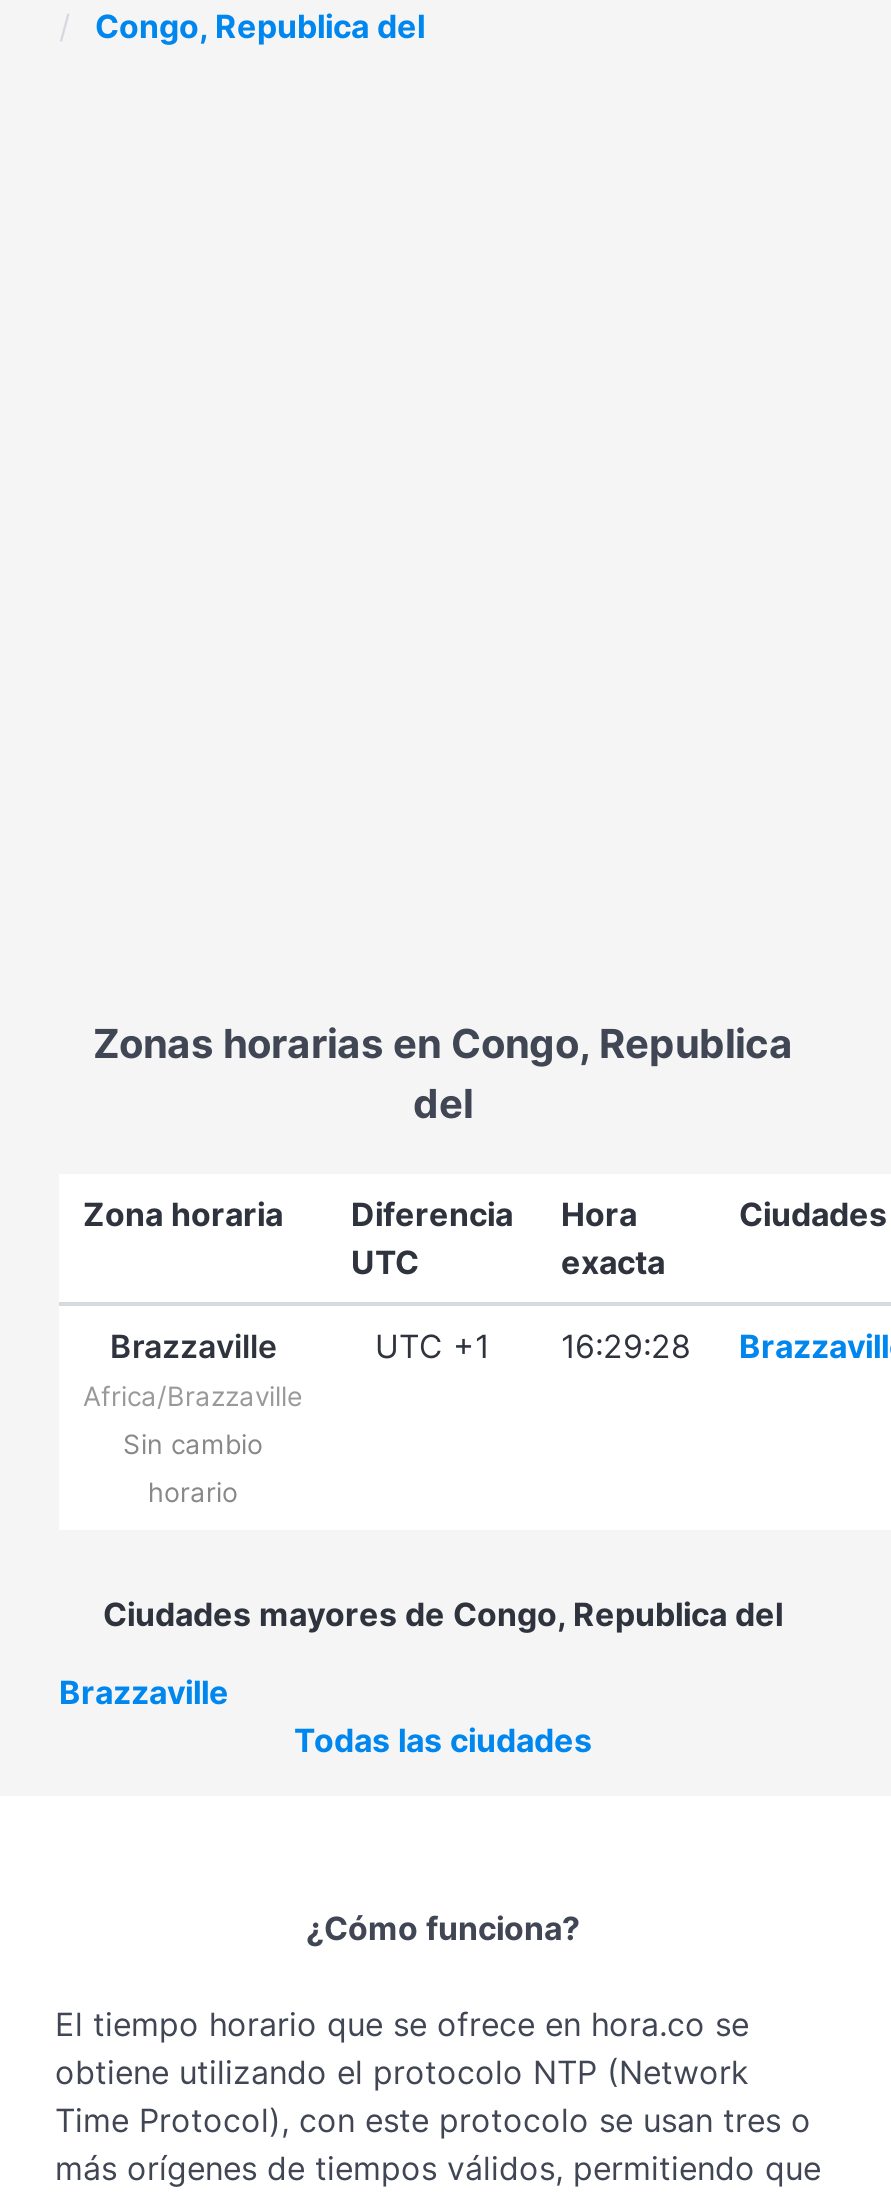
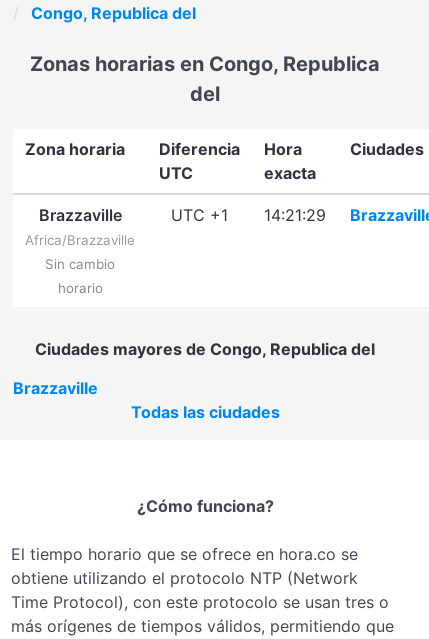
- 16:29:28
+ 14:21:29
